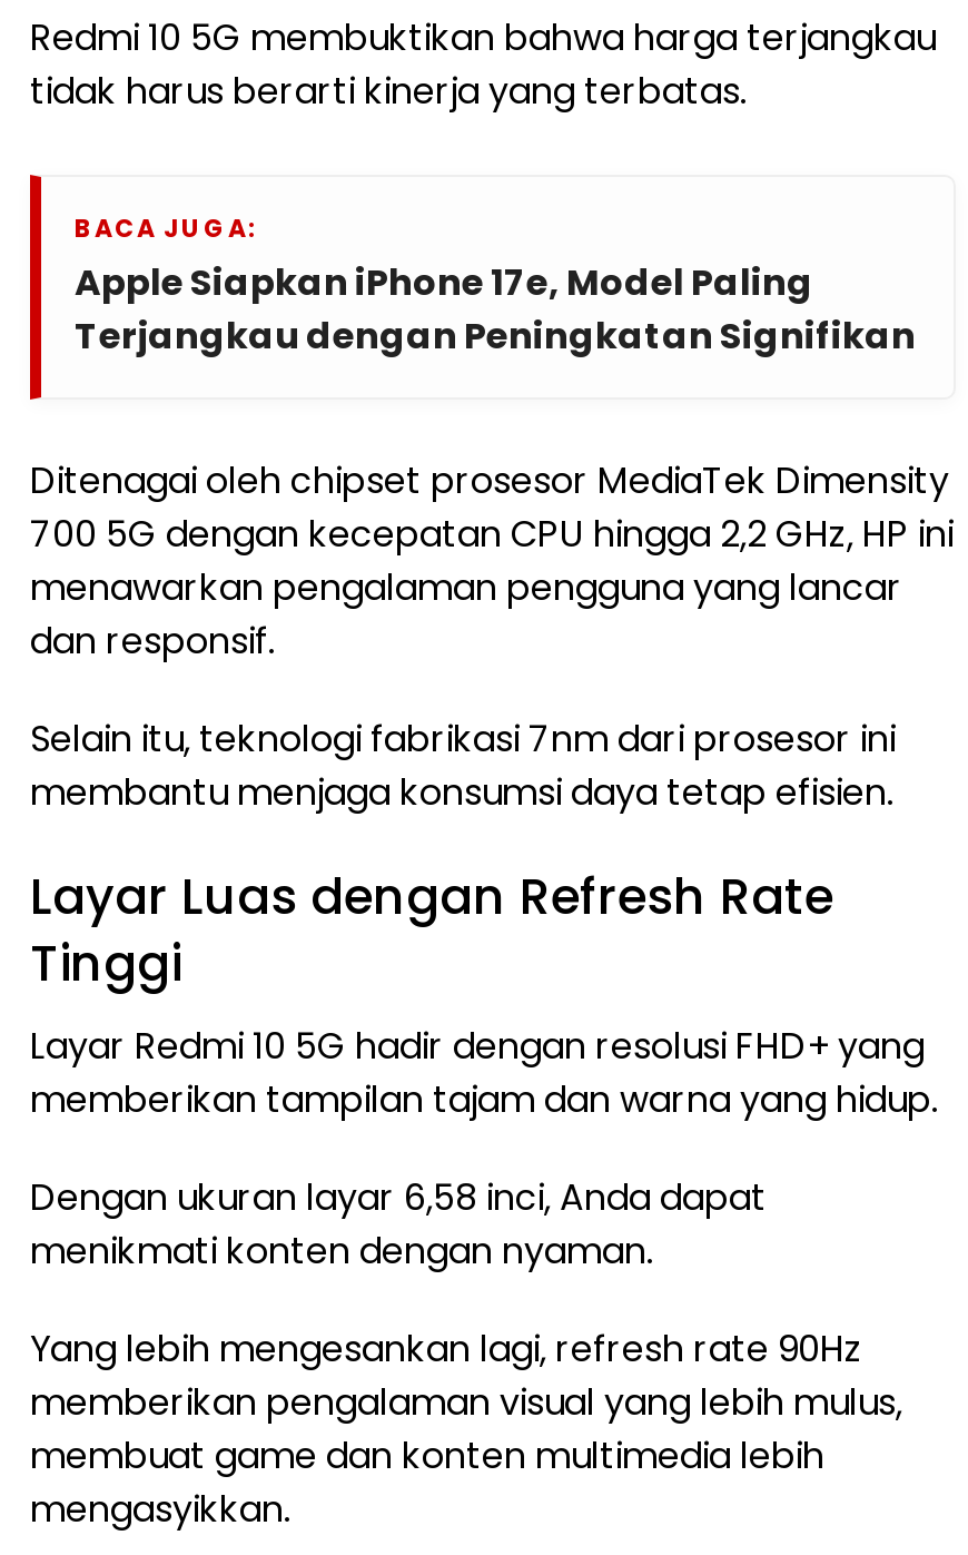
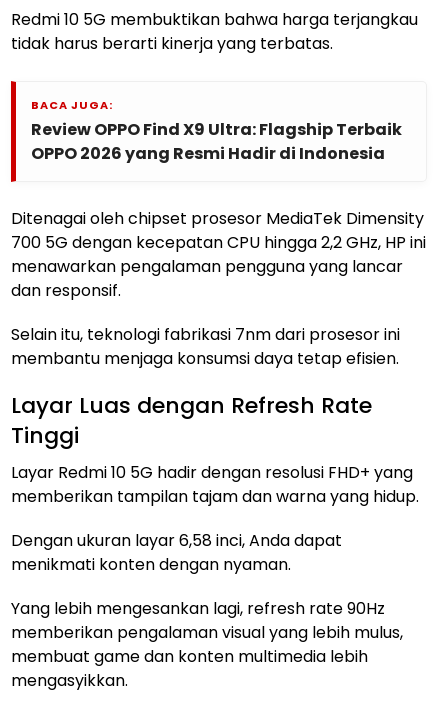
- Apple Siapkan iPhone 17e, Model Paling
- Terjangkau dengan Peningkatan Signifikan
+ Review OPPO Find X9 Ultra: Flagship Terbaik
+ OPPO 2026 yang Resmi Hadir di Indonesia
